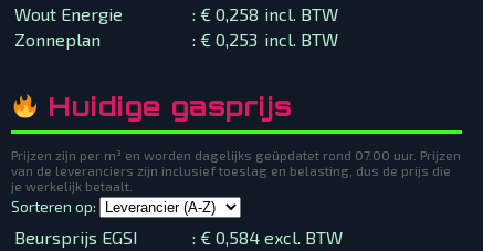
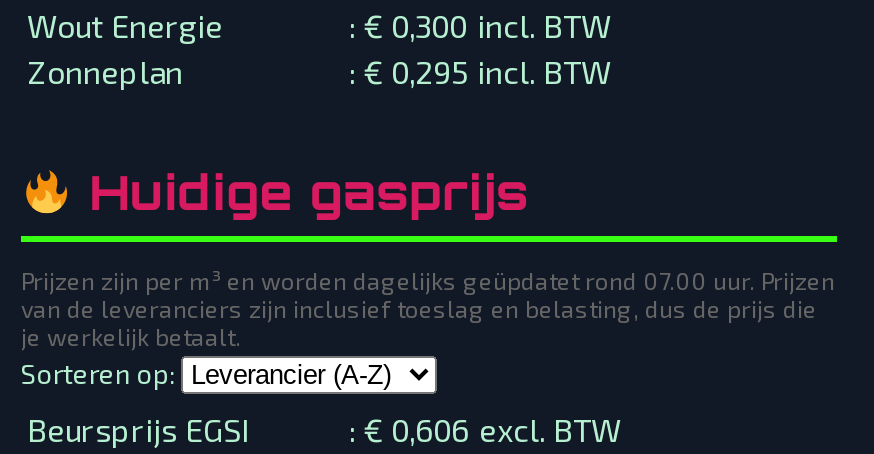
- : € 0,258 incl. BTW
+ : € 0,300 incl. BTW

- : € 0,253 incl. BTW
+ : € 0,295 incl. BTW

- : € 0,584 excl. BTW
+ : € 0,606 excl. BTW
